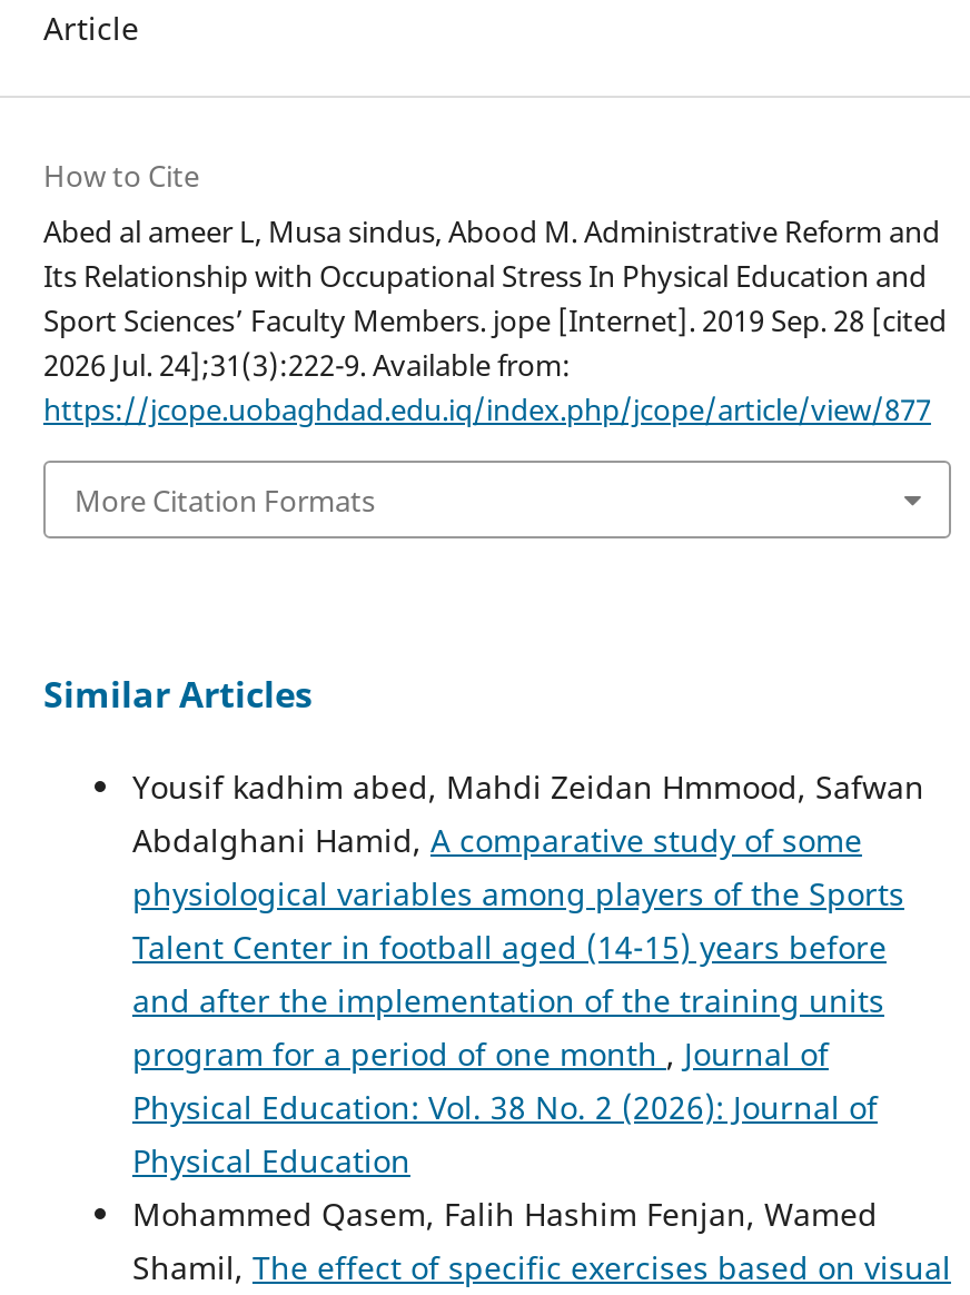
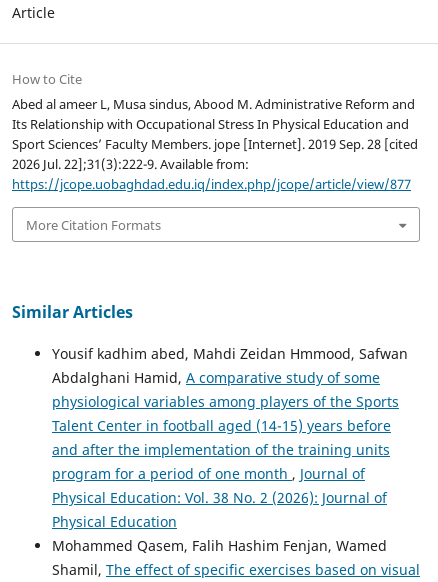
- 2026 Jul. 24];31(3):222-9. Available from:
+ 2026 Jul. 22];31(3):222-9. Available from:
